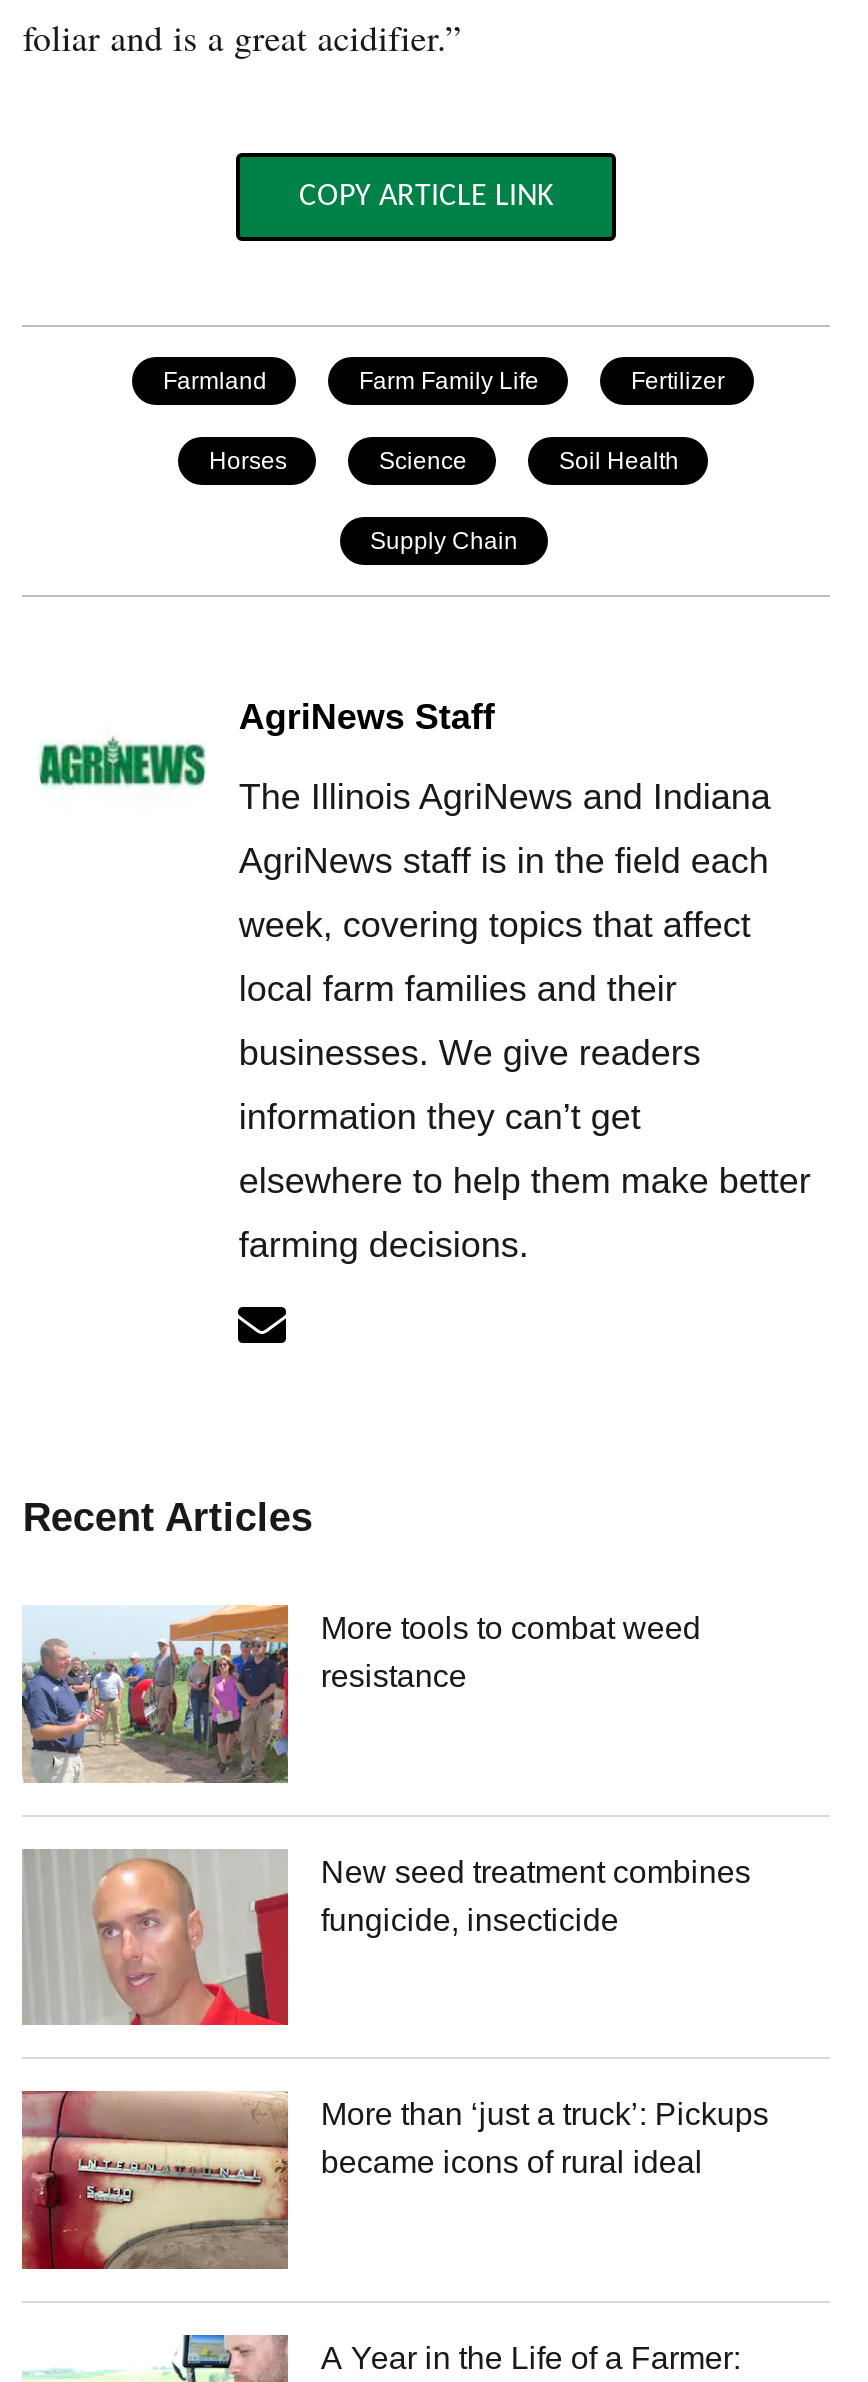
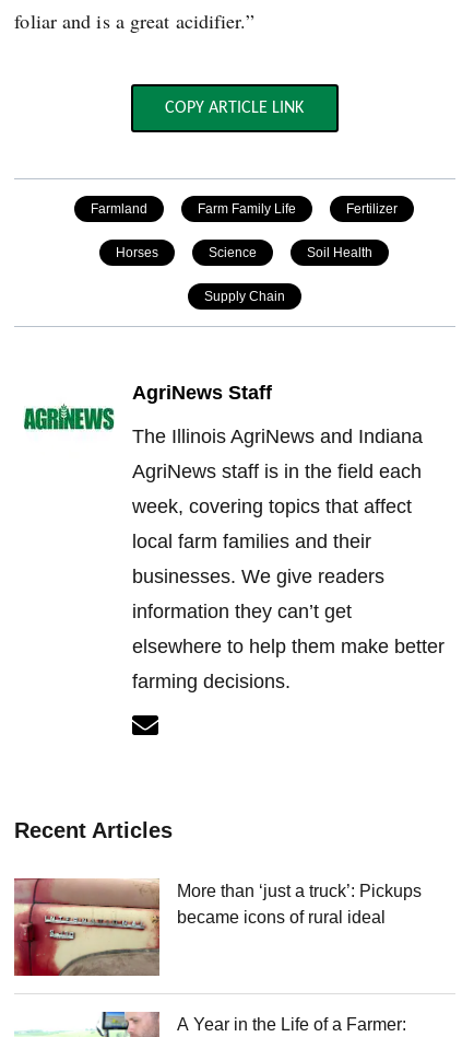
- [image]
- More tools to combat weed
- resistance

- [image]
- New seed treatment combines
- fungicide, insecticide
